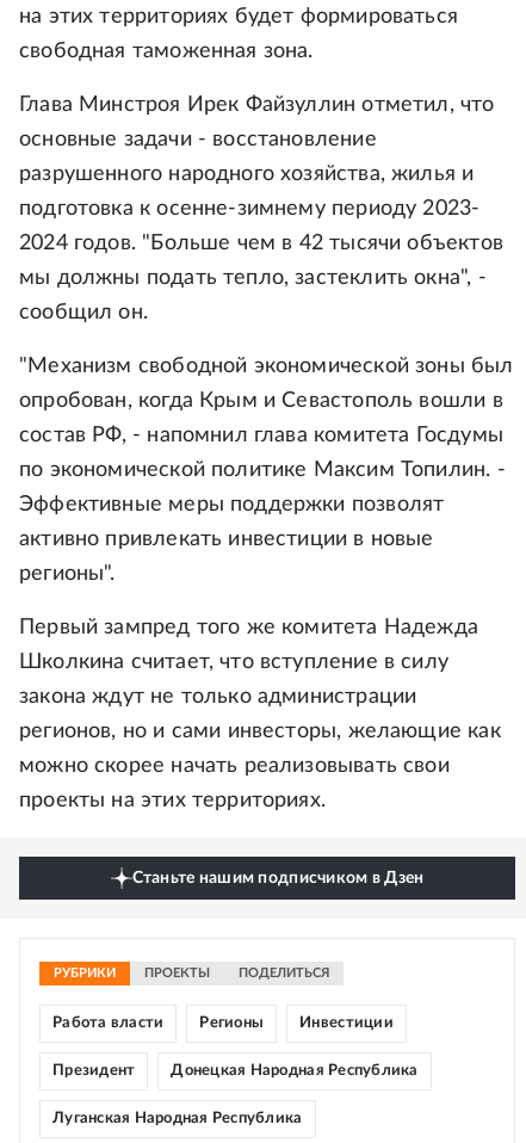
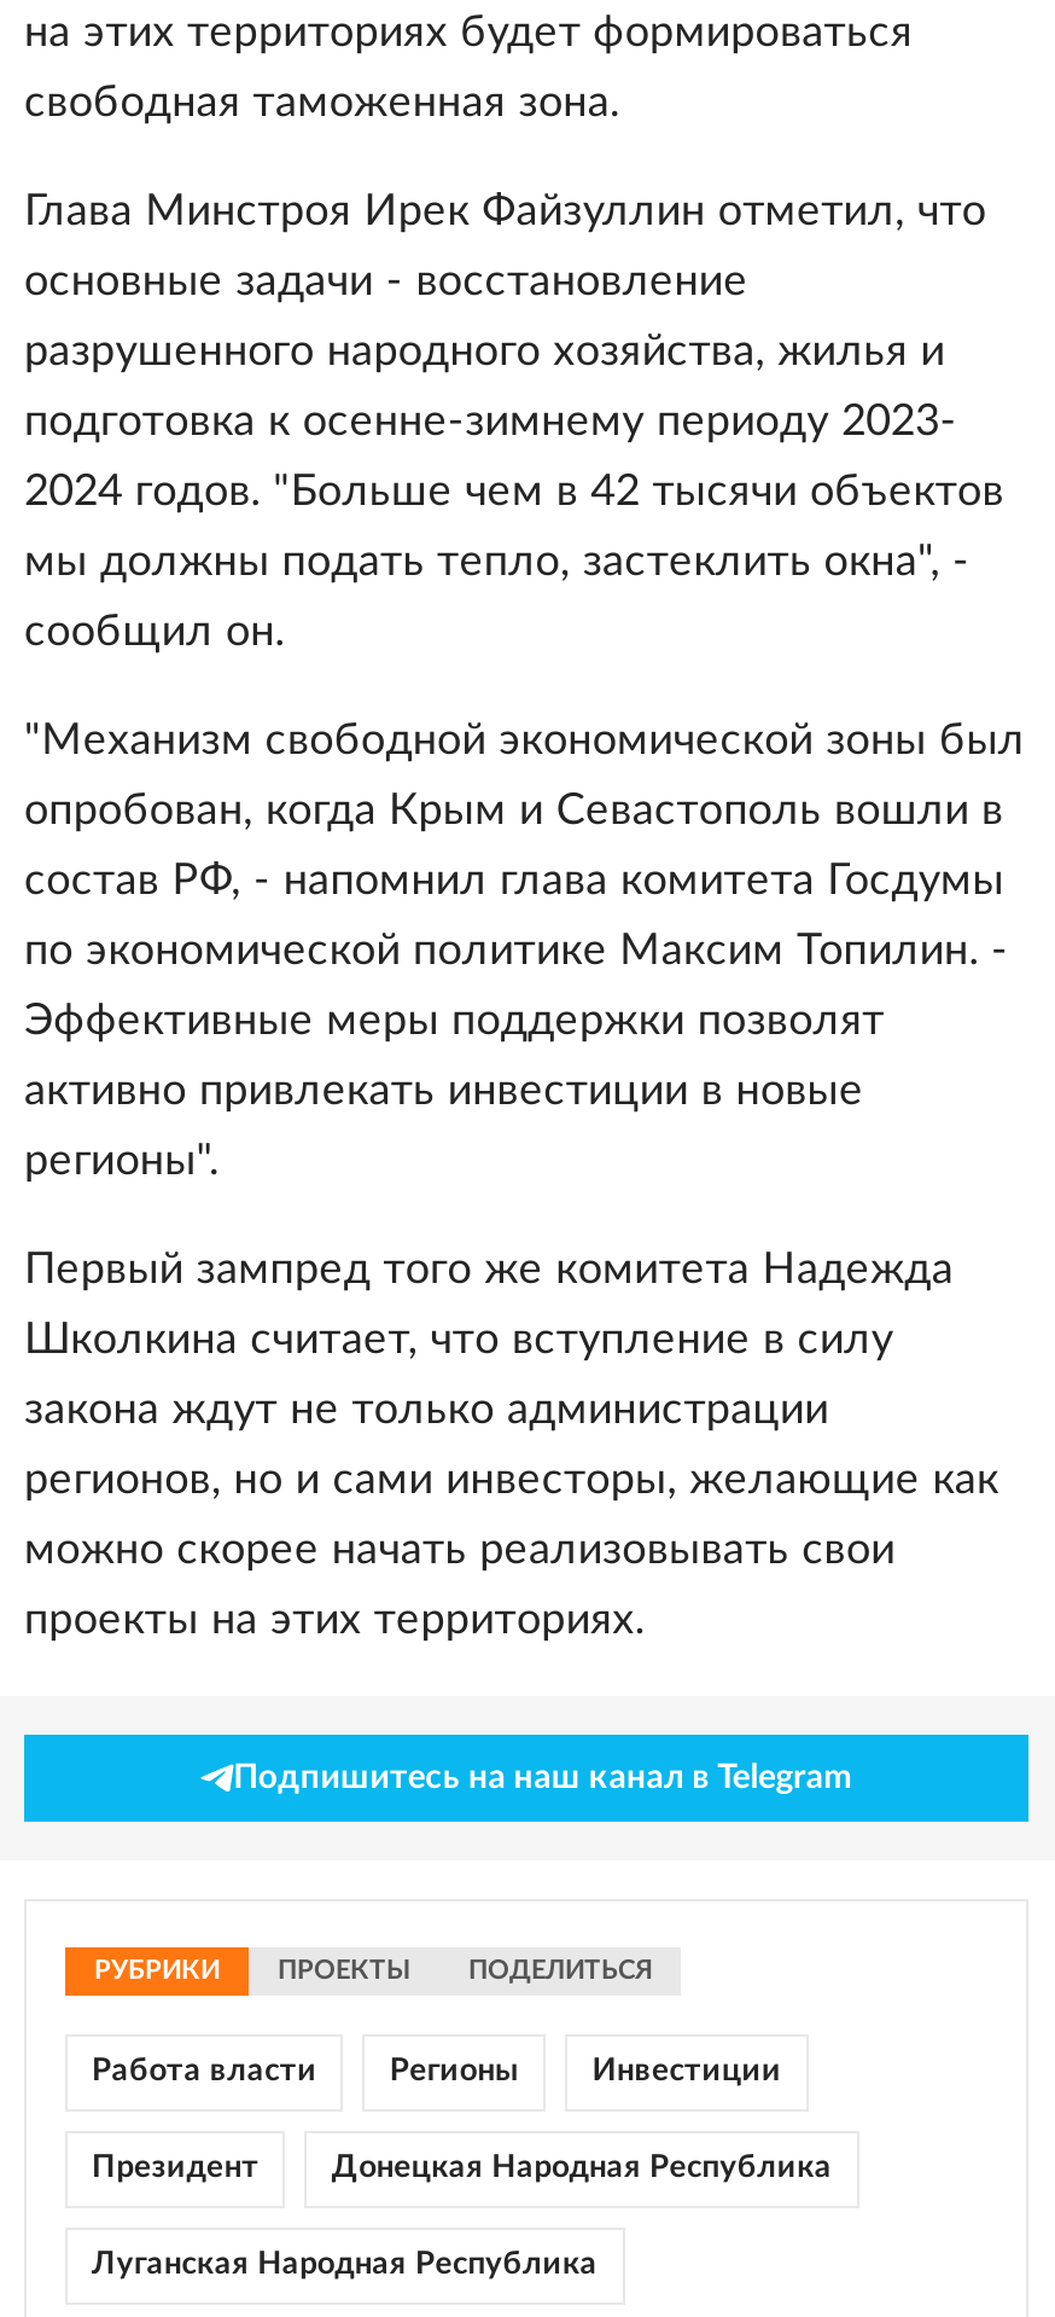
- Станьте нашим подписчиком в Дзен
+ Подпишитесь на наш канал в Telegram
